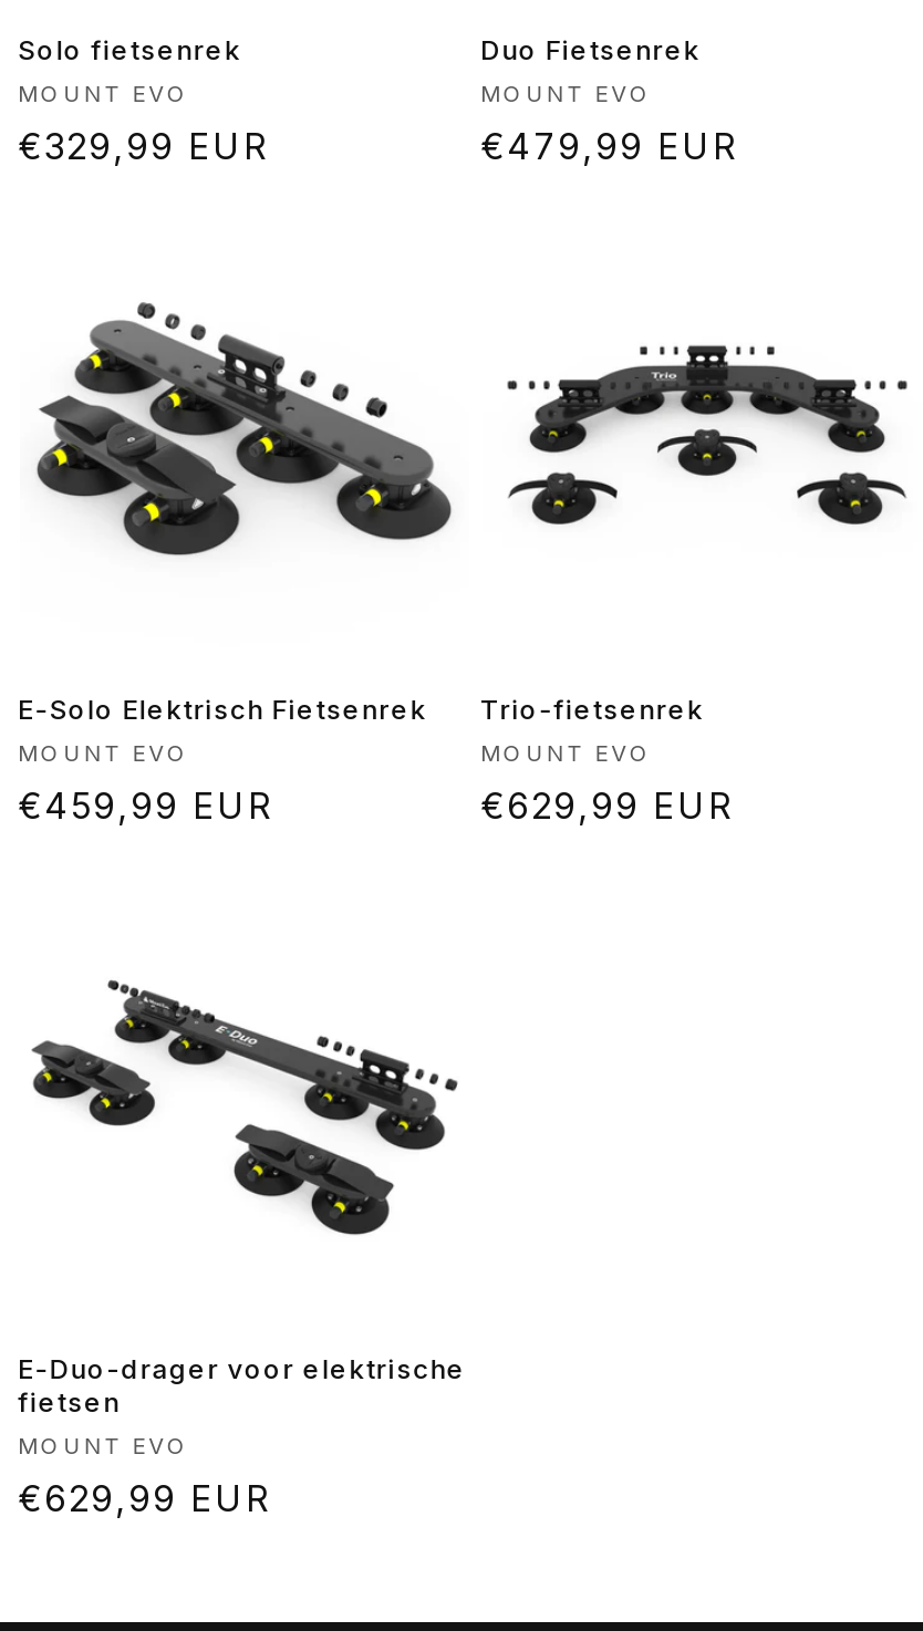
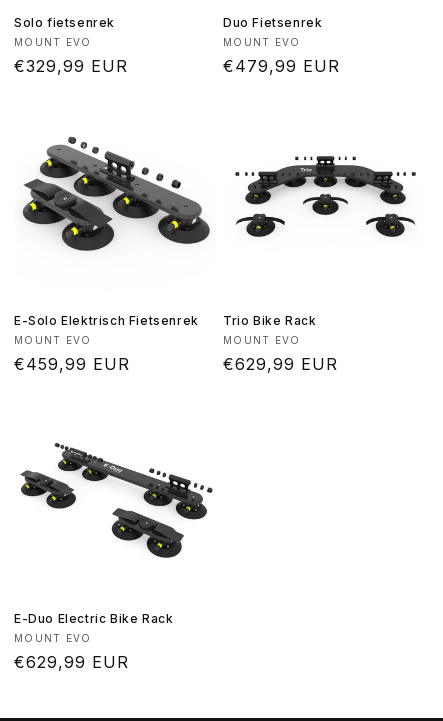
- Trio-fietsenrek
+ Trio Bike Rack

- E-Duo-drager voor elektrische
- fietsen
+ E-Duo Electric Bike Rack
